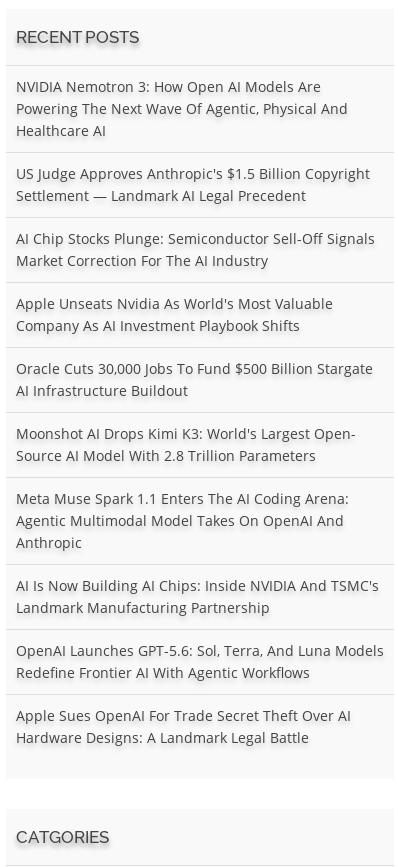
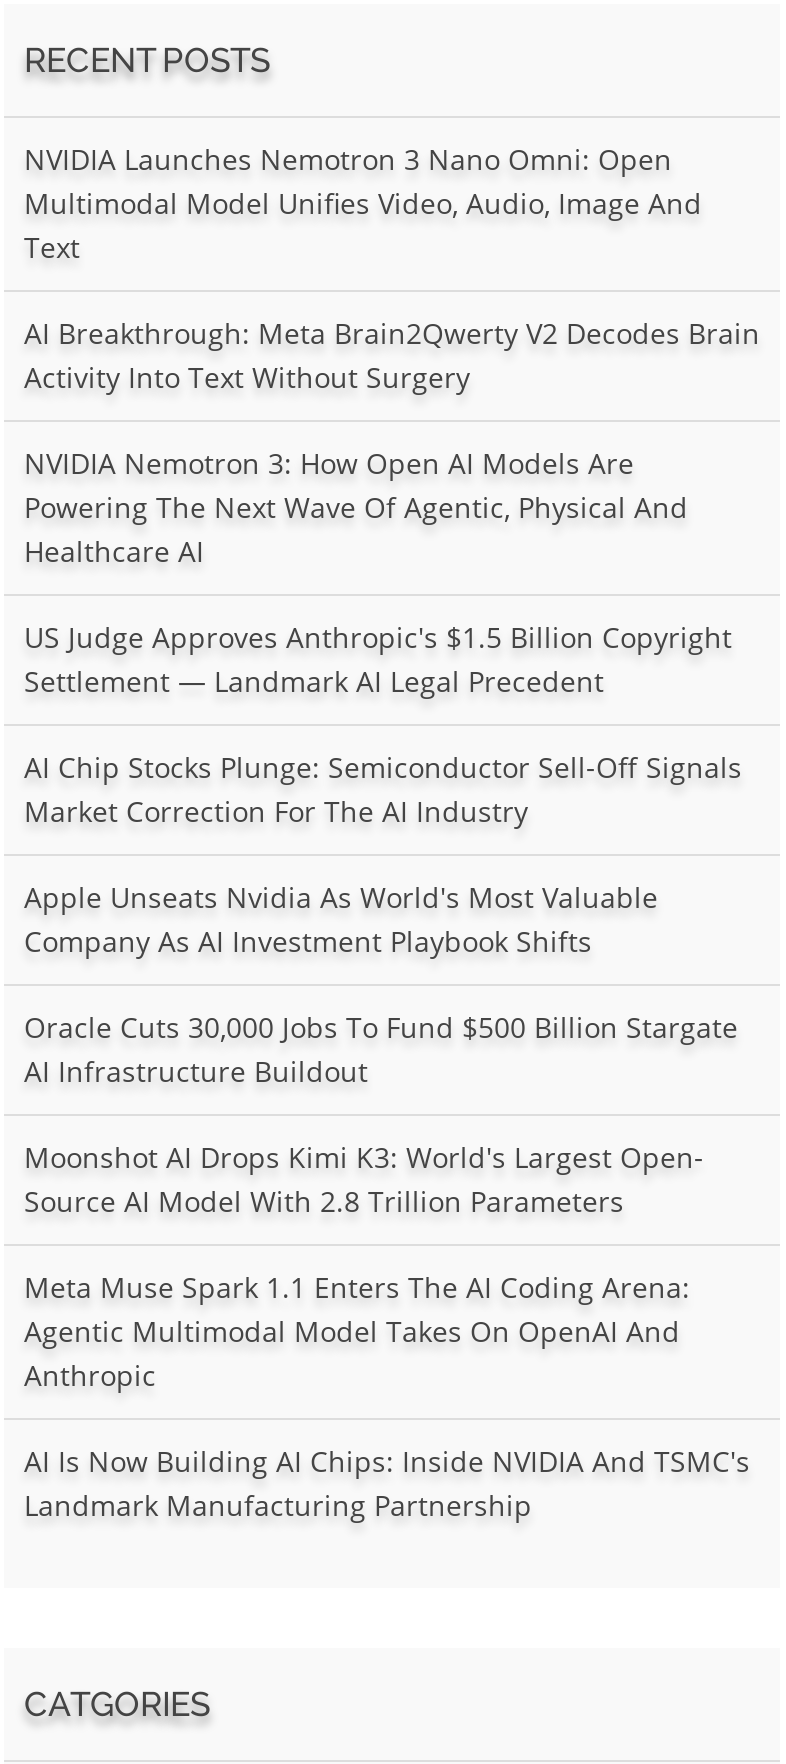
+ NVIDIA Launches Nemotron 3 Nano Omni: Open
+ Multimodal Model Unifies Video, Audio, Image And
+ Text
+ AI Breakthrough: Meta Brain2Qwerty V2 Decodes Brain
+ Activity Into Text Without Surgery

moved down: NVIDIA Nemotron 3: How Open AI Models Are | Powering The Next Wave Of Agentic, Physical And | Healthcare AI | ... | AI Is Now Building AI Chips: Inside NVIDIA And TSMC's | Landmark Manufacturing Partnership

- OpenAI Launches GPT-5.6: Sol, Terra, And Luna Models
- Redefine Frontier AI With Agentic Workflows
- Apple Sues OpenAI For Trade Secret Theft Over AI
- Hardware Designs: A Landmark Legal Battle
